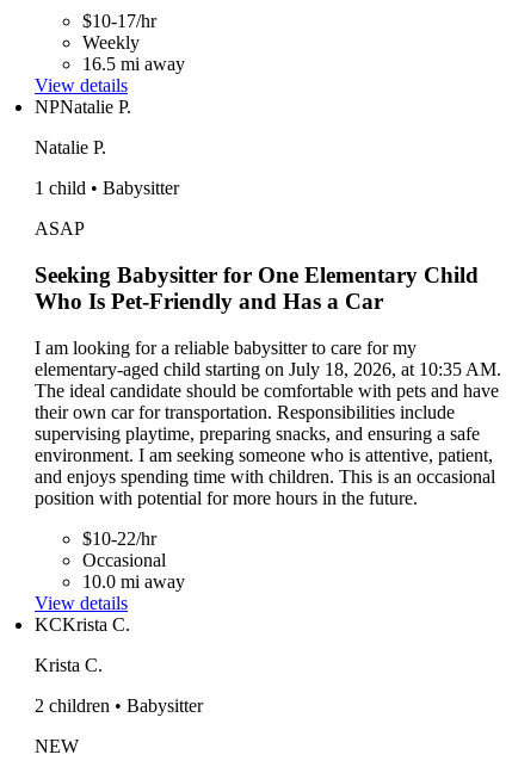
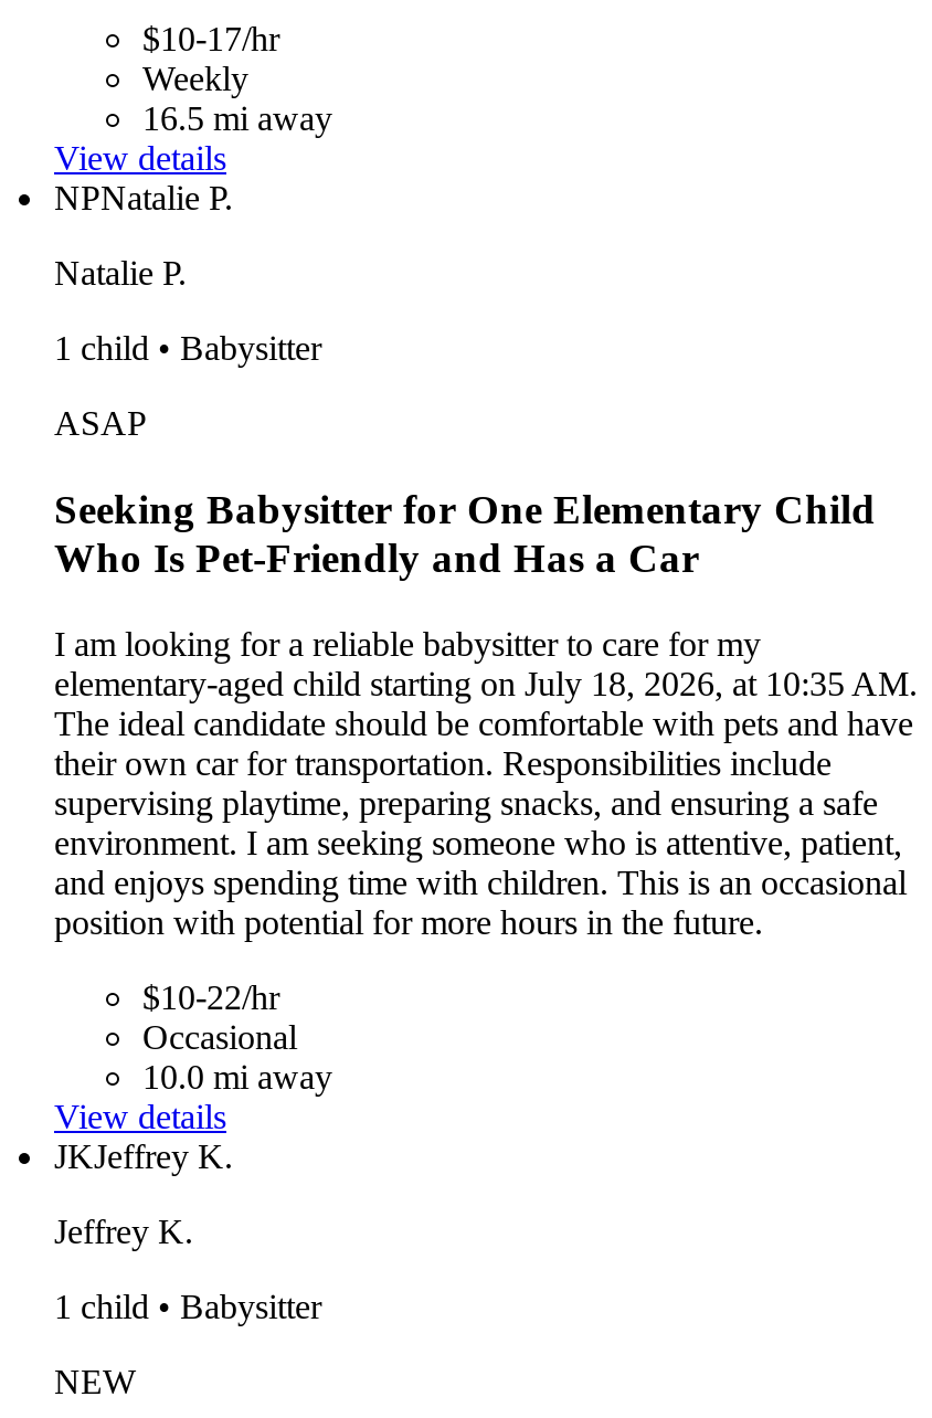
- KCKrista C.
+ JKJeffrey K.

- Krista C.
+ Jeffrey K.

- 2 children • Babysitter
+ 1 child • Babysitter
